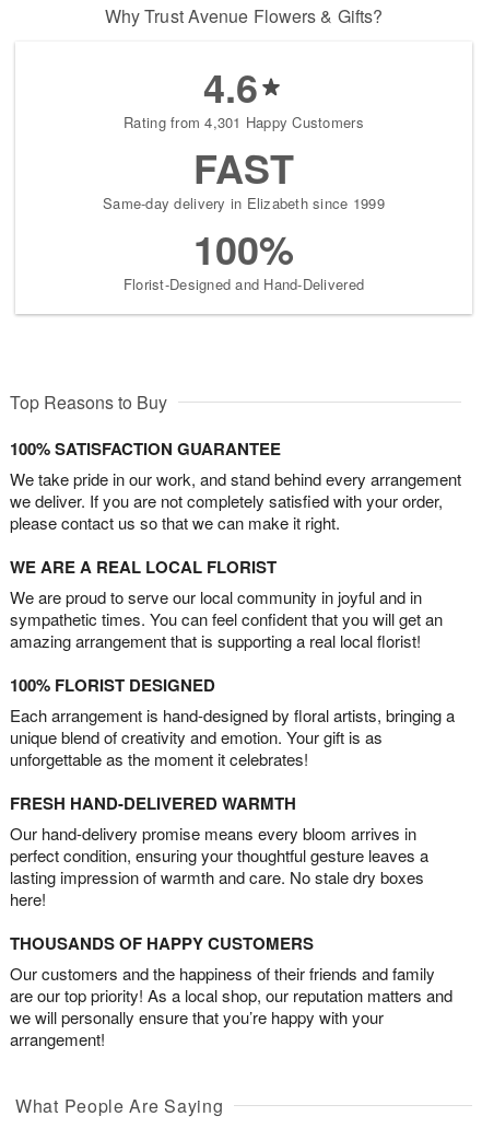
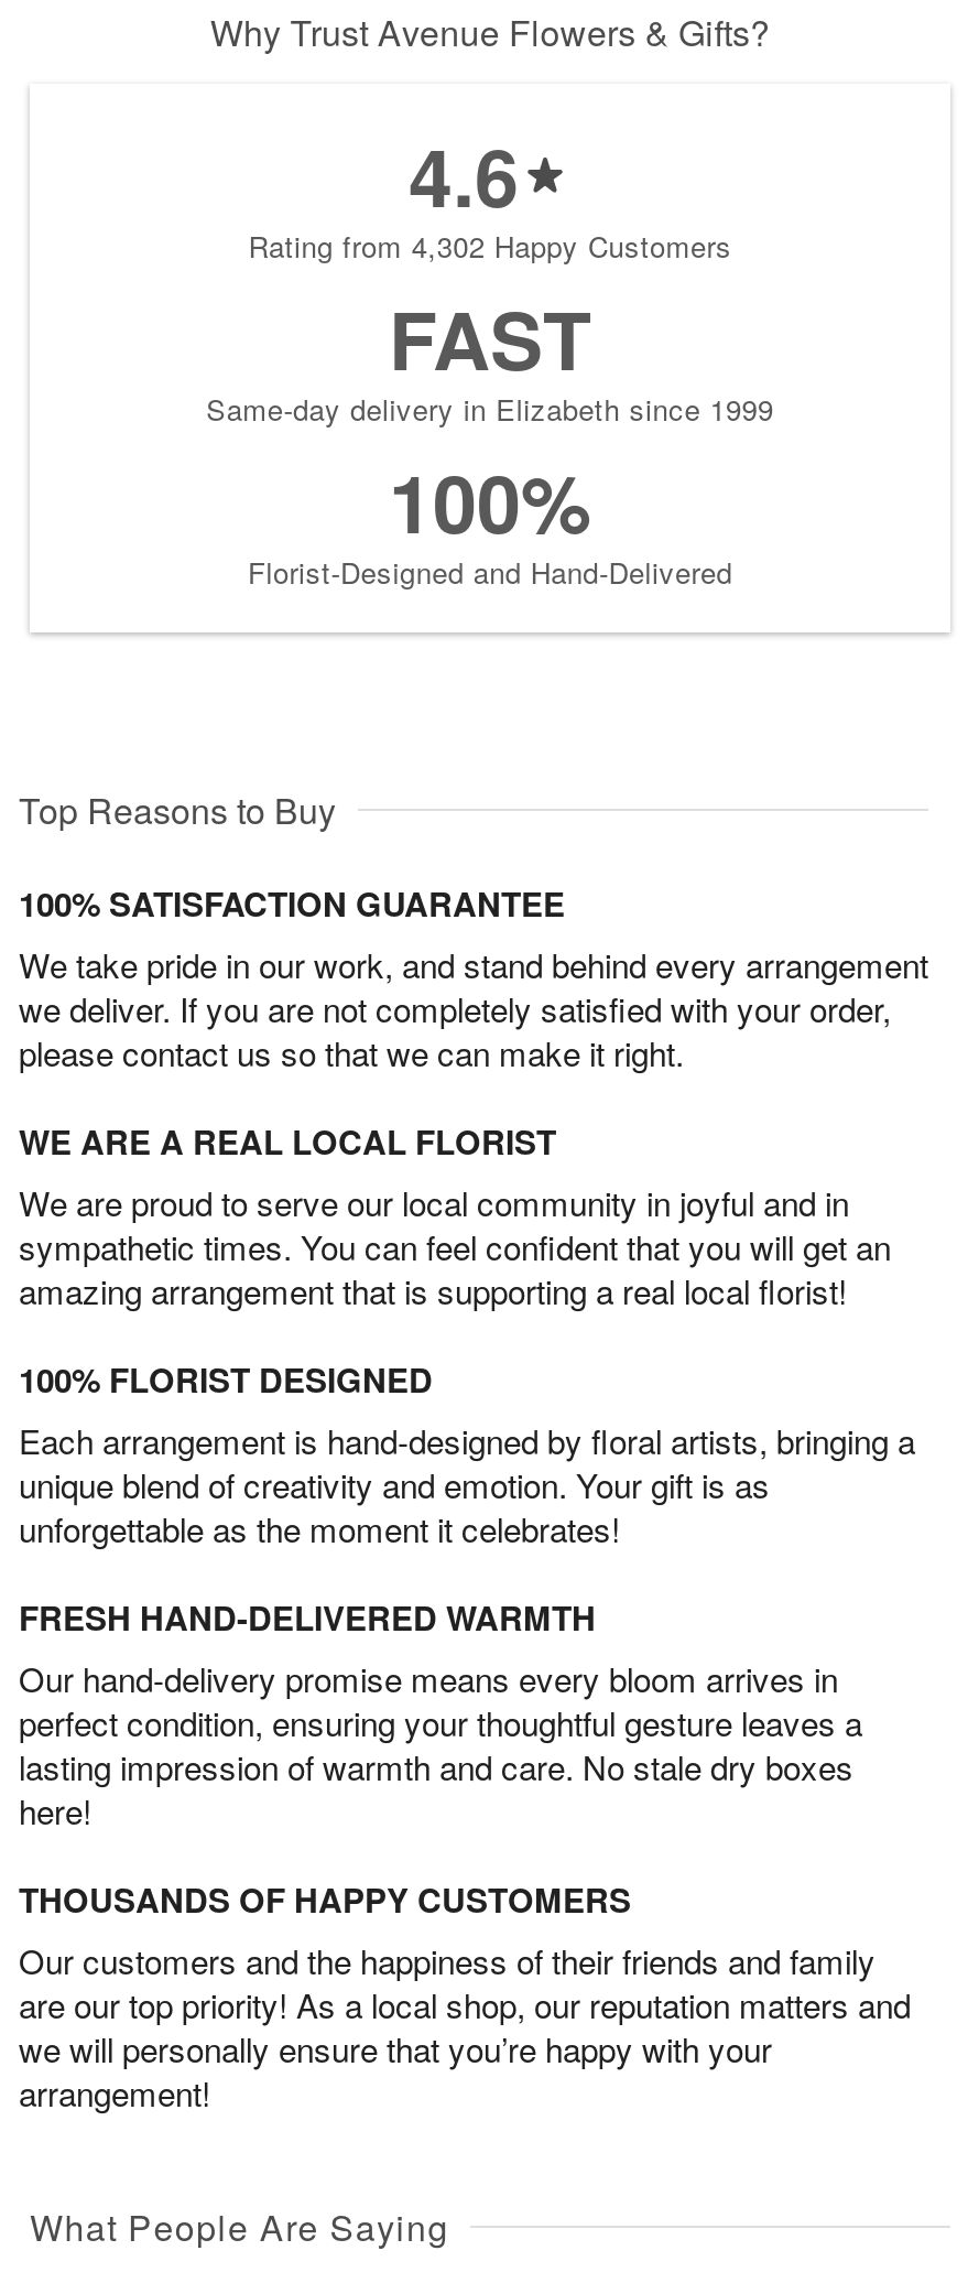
- Rating from 4,301 Happy Customers
+ Rating from 4,302 Happy Customers
